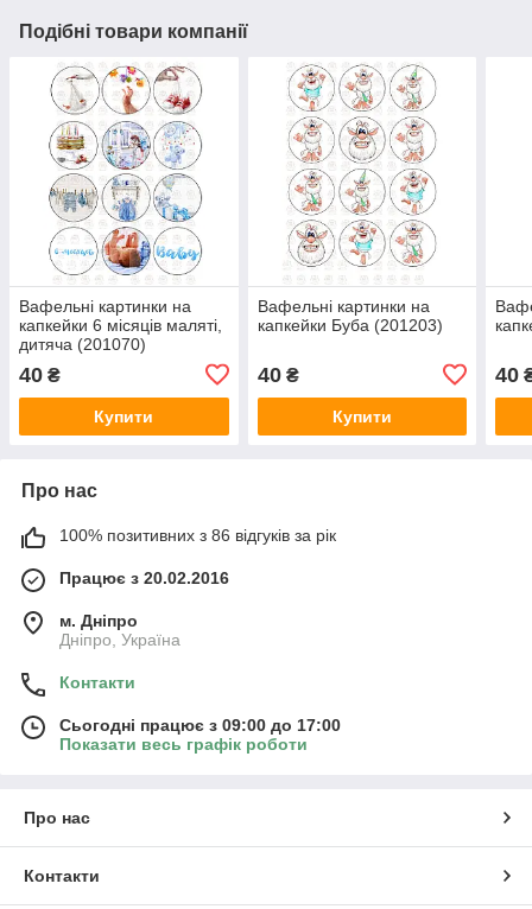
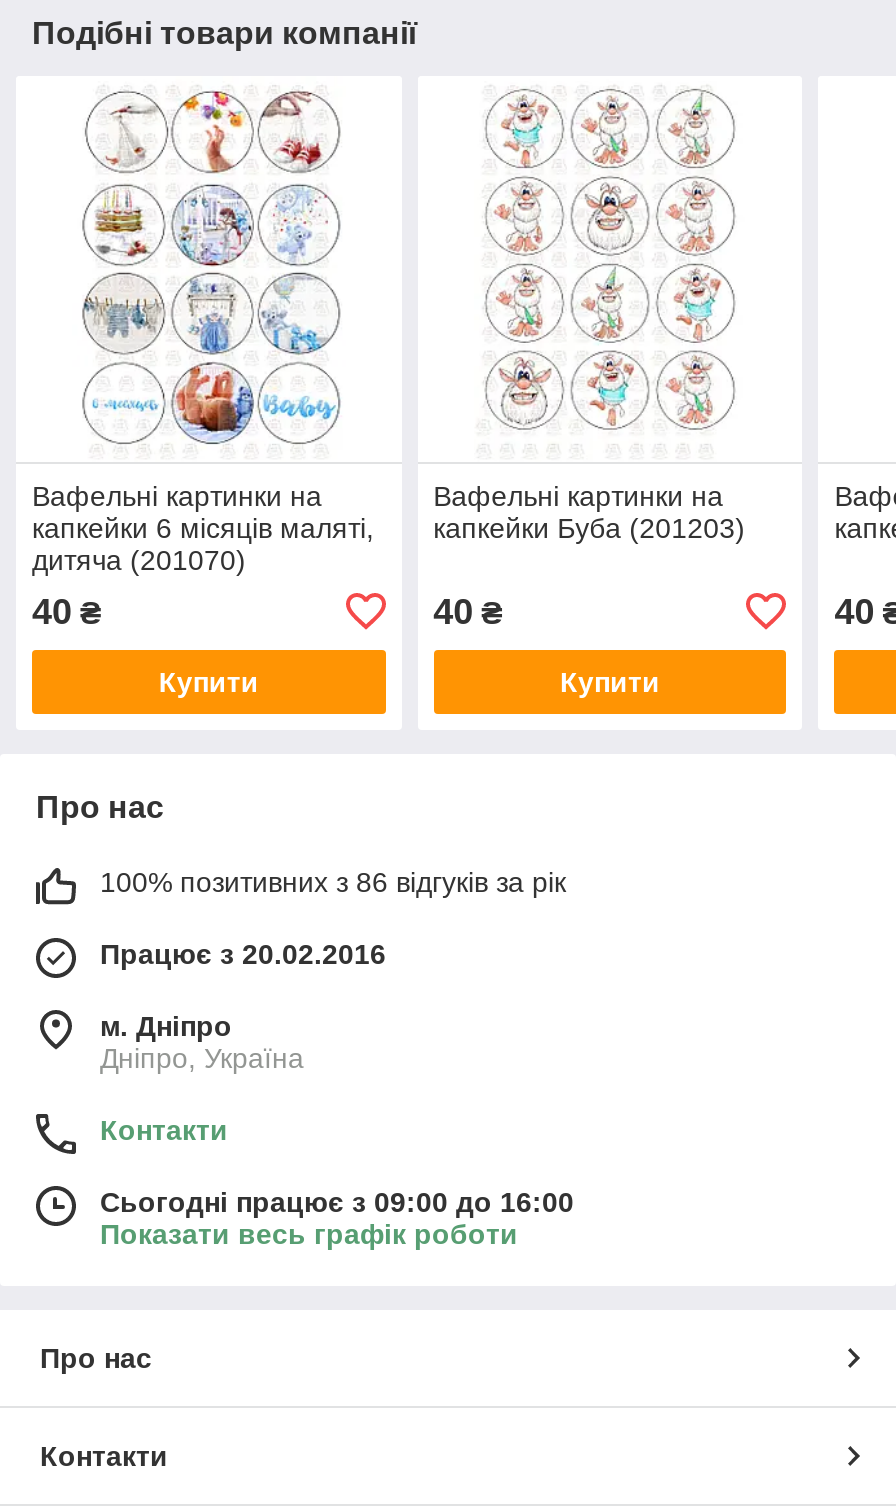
- Сьогодні працює з 09:00 до 17:00
+ Сьогодні працює з 09:00 до 16:00
